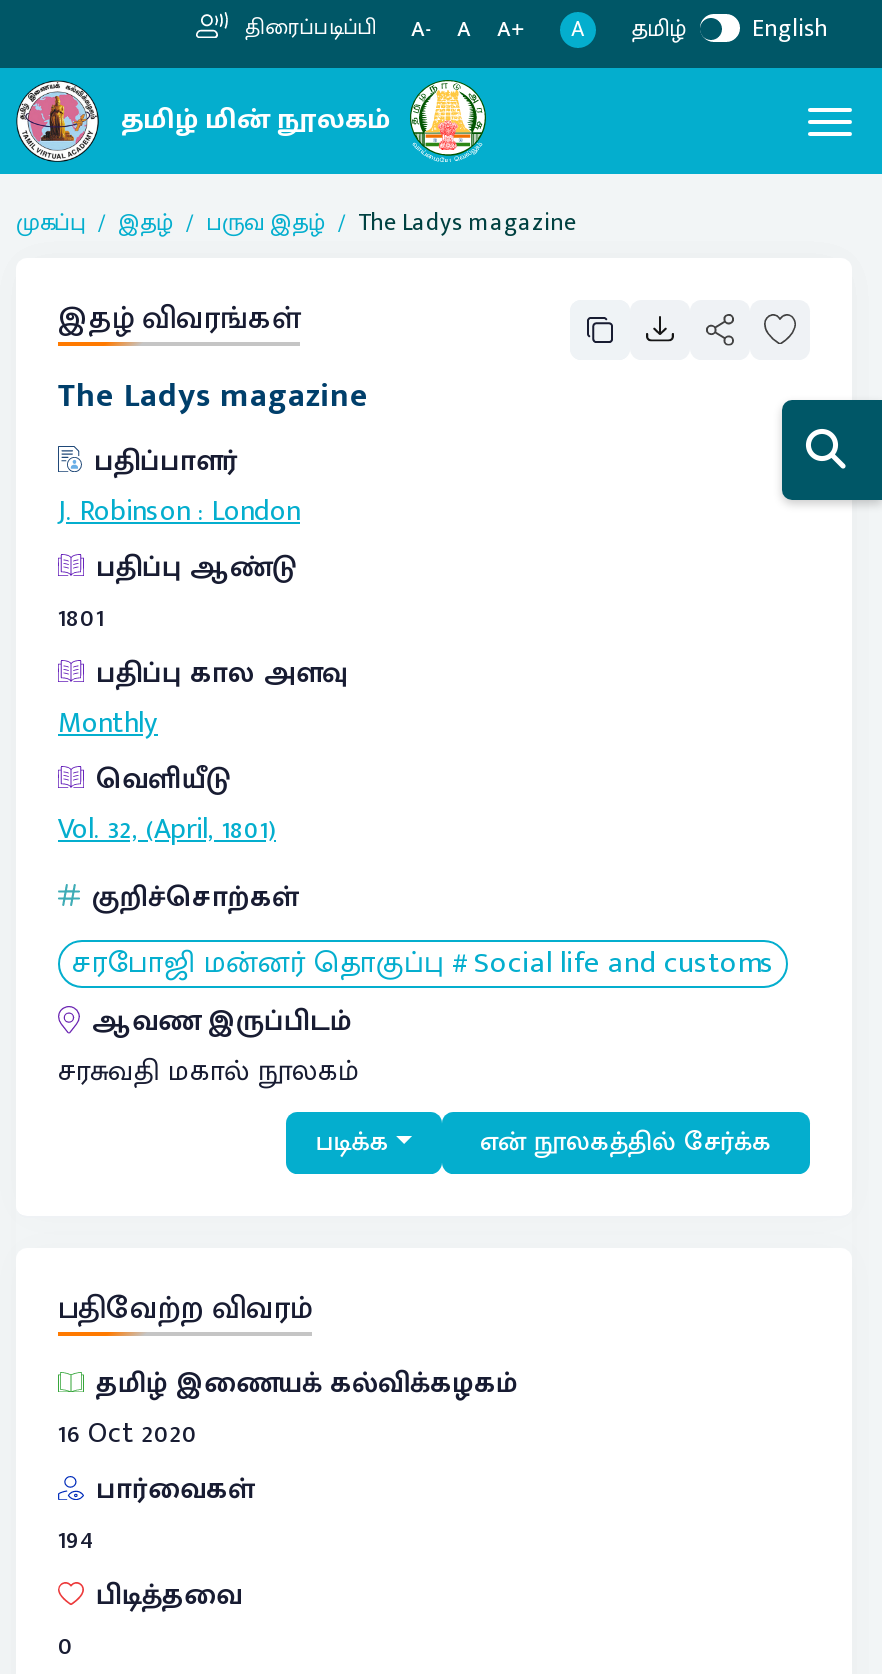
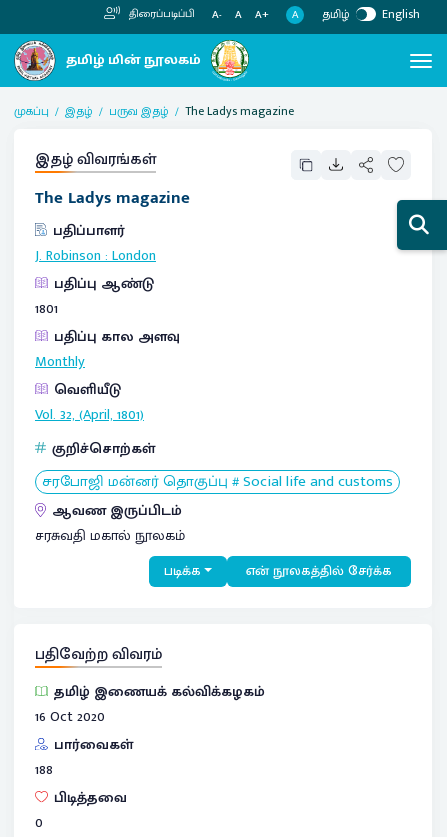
- 194
+ 188
